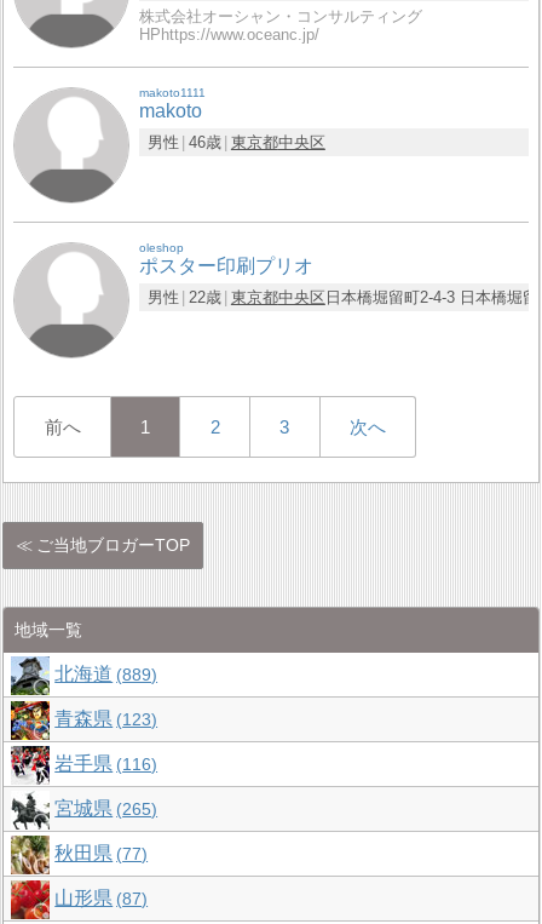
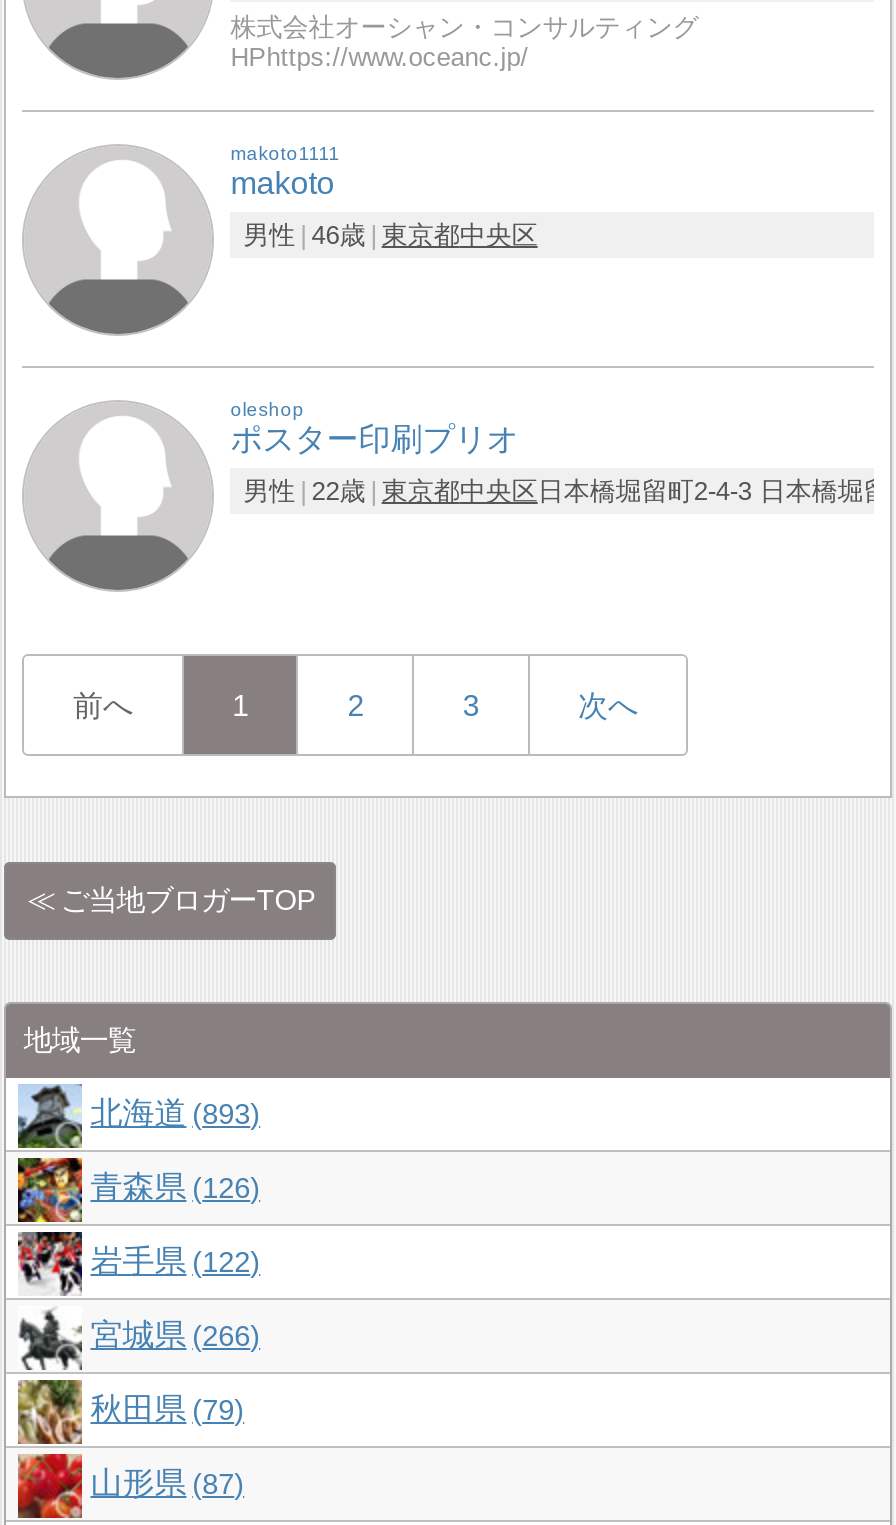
- 北海道 889
+ 北海道 893

- 青森県 123
+ 青森県 126

- 岩手県 116
+ 岩手県 122

- 宮城県 265
+ 宮城県 266

- 秋田県 77
+ 秋田県 79
